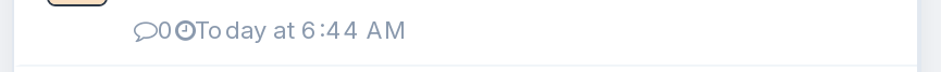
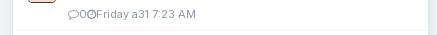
- 0 Today at 6:44 AM
+ 0 Friday a31 7:23 AM
